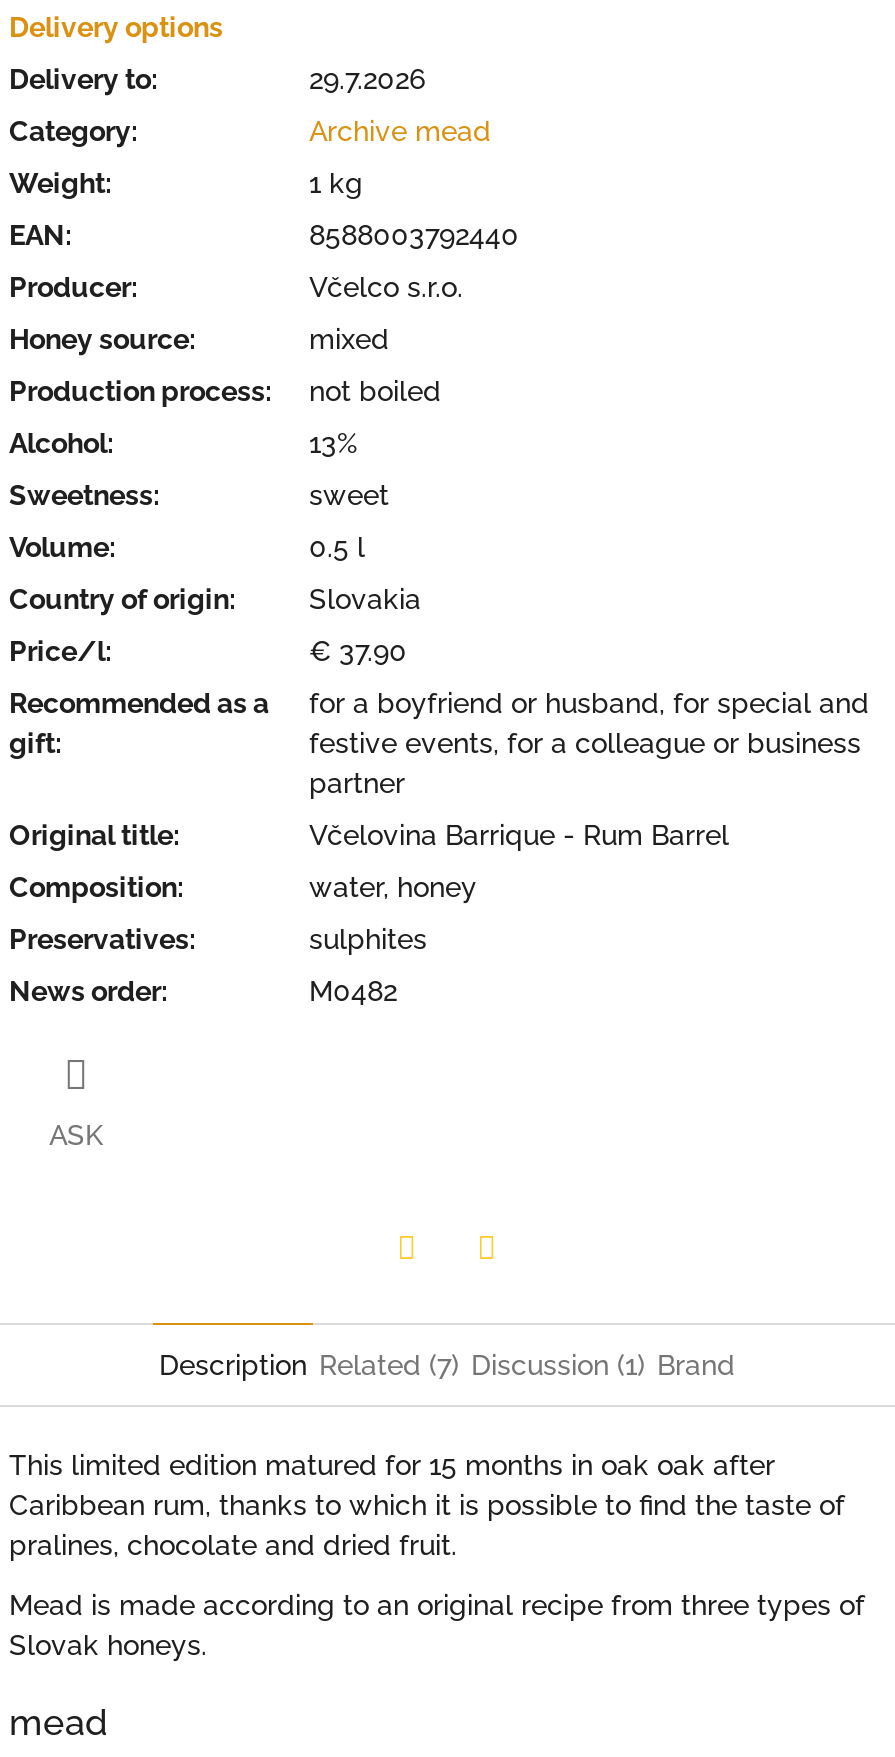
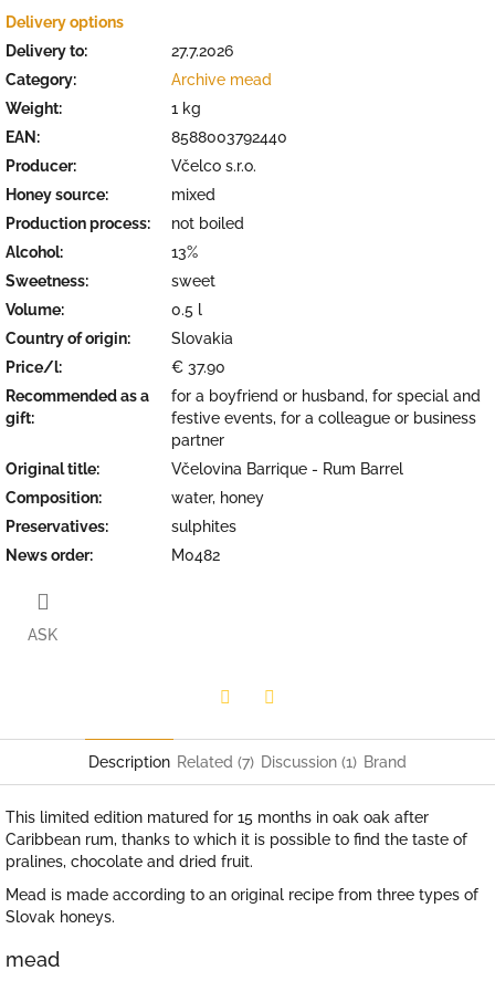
- 29.7.2026
+ 27.7.2026
